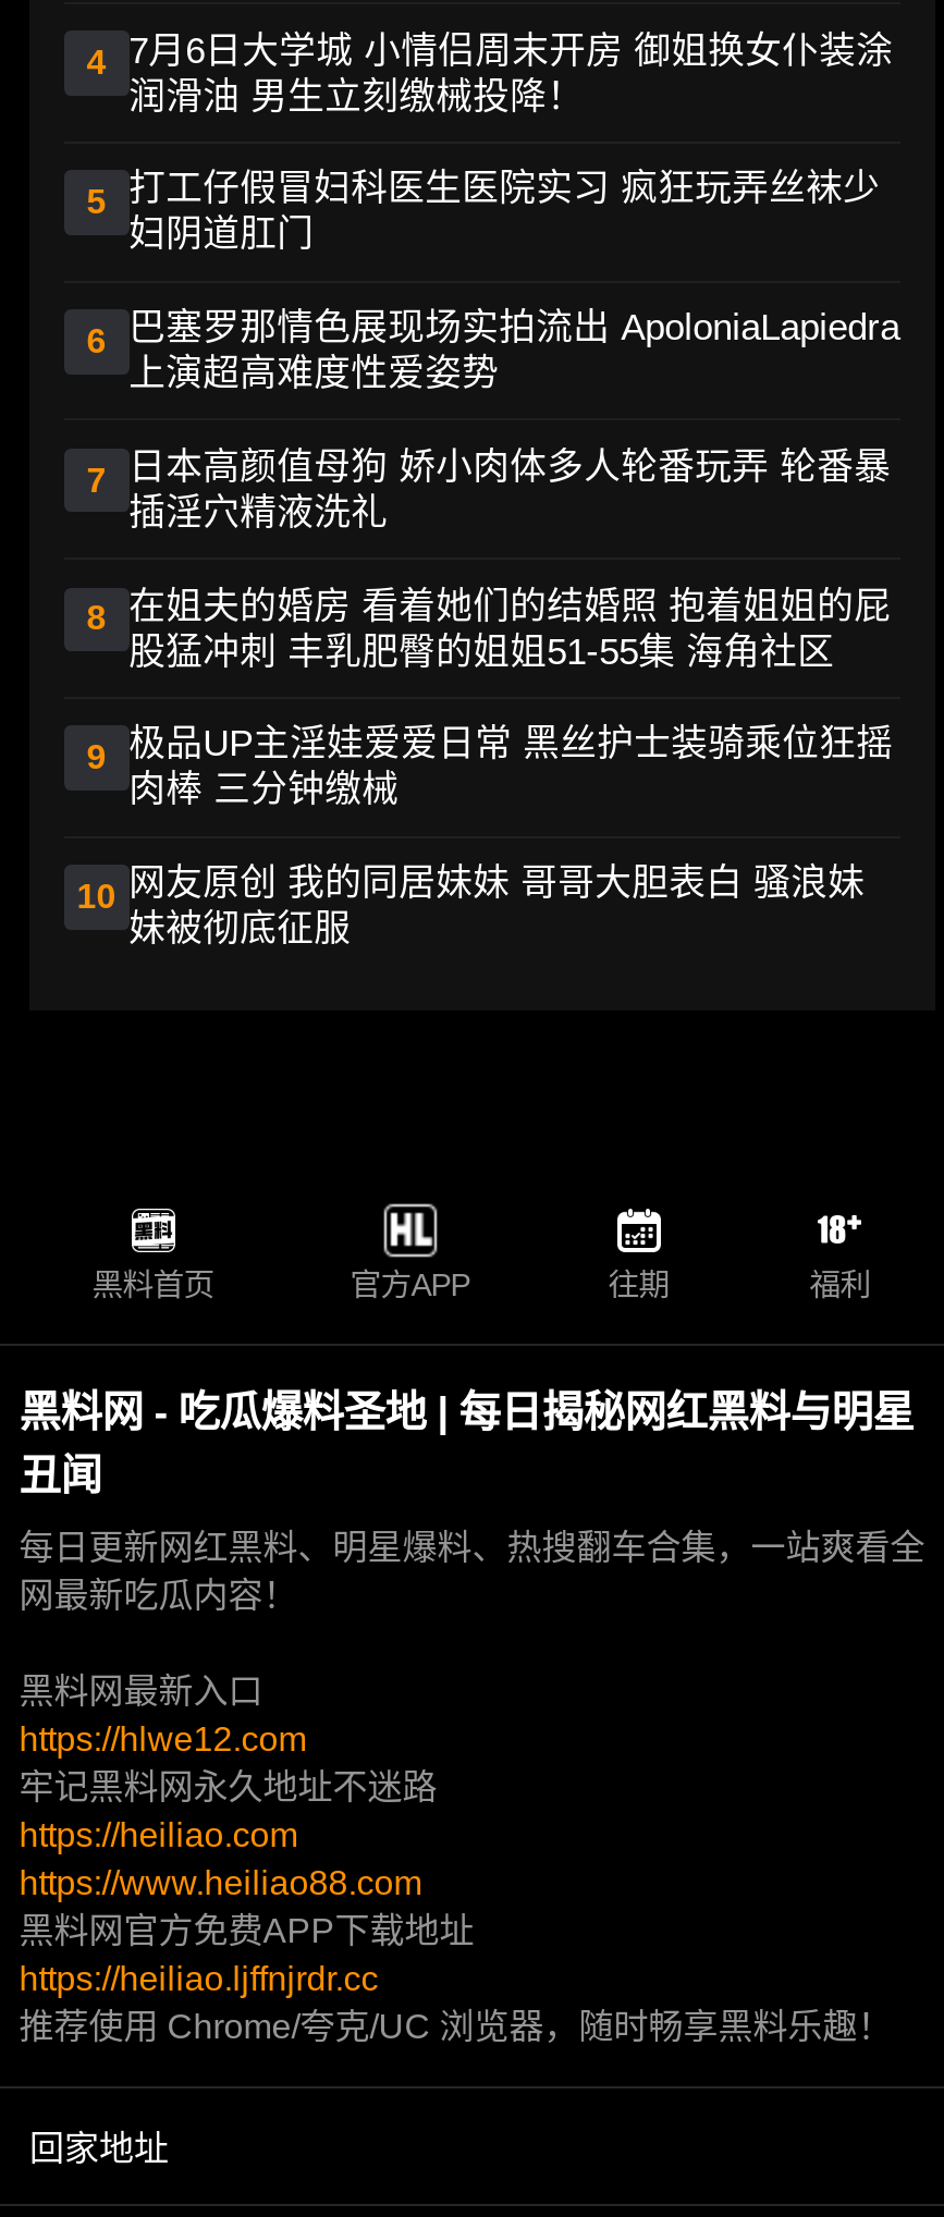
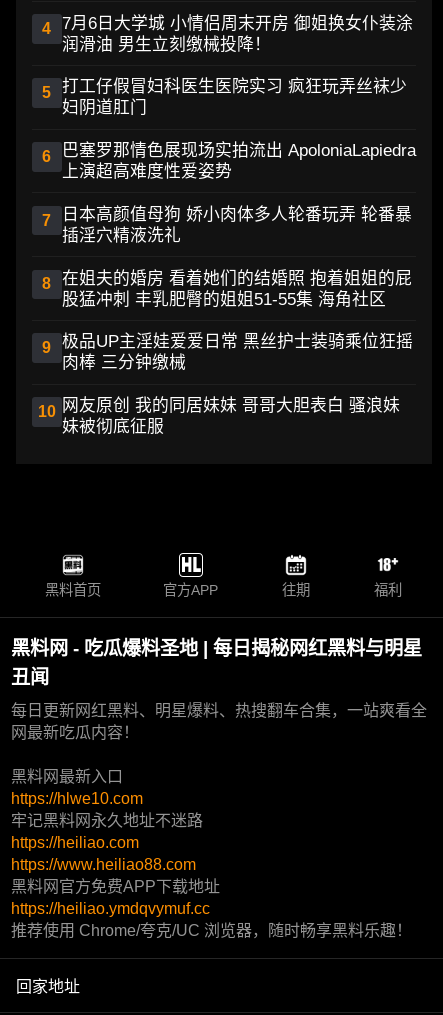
- https://hlwe12.com
+ https://hlwe10.com

- https://heiliao.ljffnjrdr.cc
+ https://heiliao.ymdqvymuf.cc
